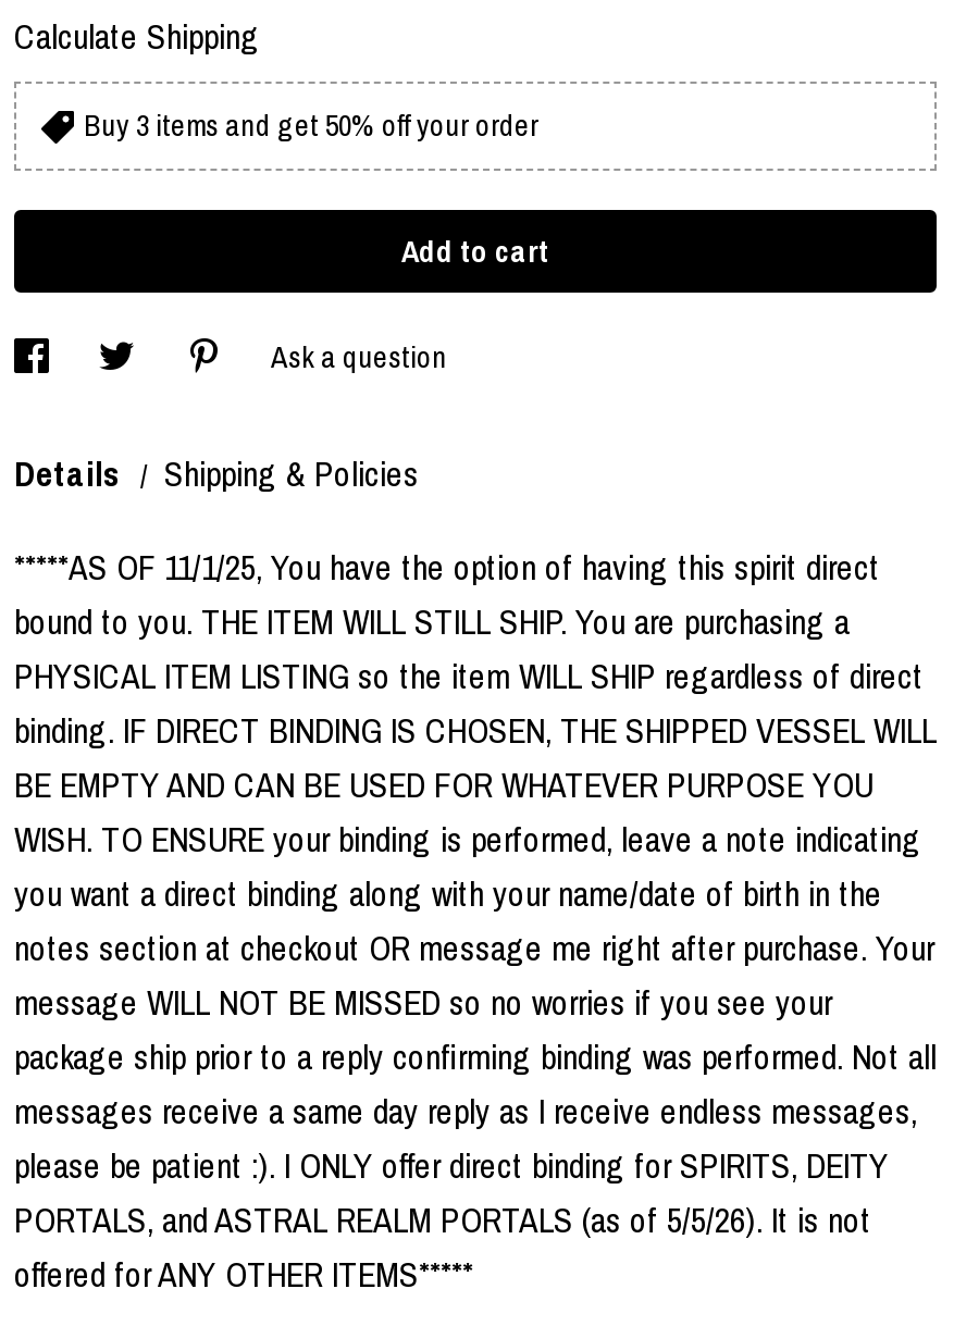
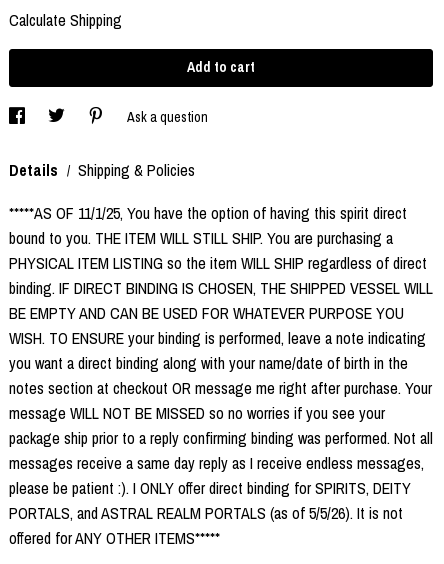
- Buy 3 items and get 50% off your order
